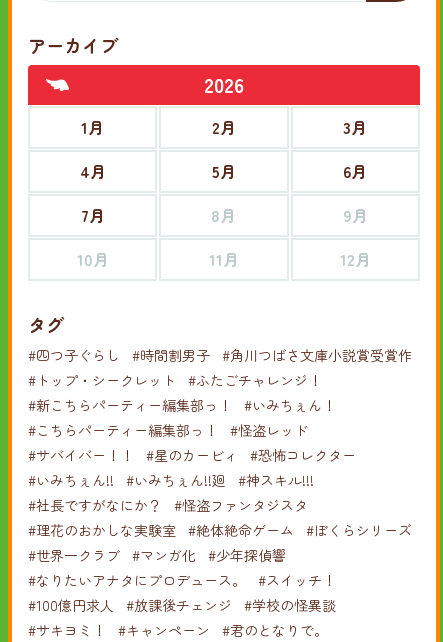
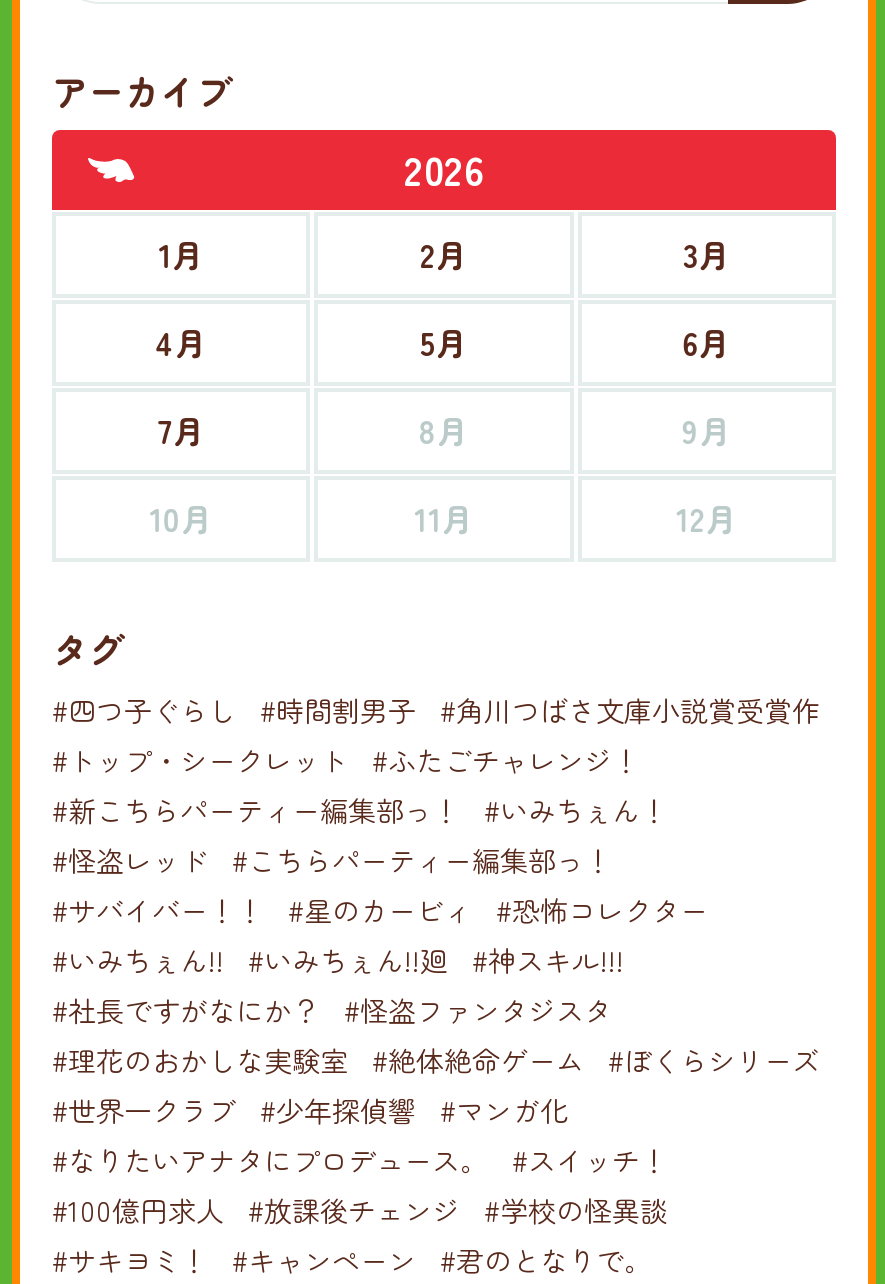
- #こちらパーティー編集部っ！ #怪盗レッド
+ #怪盗レッド #こちらパーティー編集部っ！

- #世界一クラブ #マンガ化 #少年探偵響
+ #世界一クラブ #少年探偵響 #マンガ化
